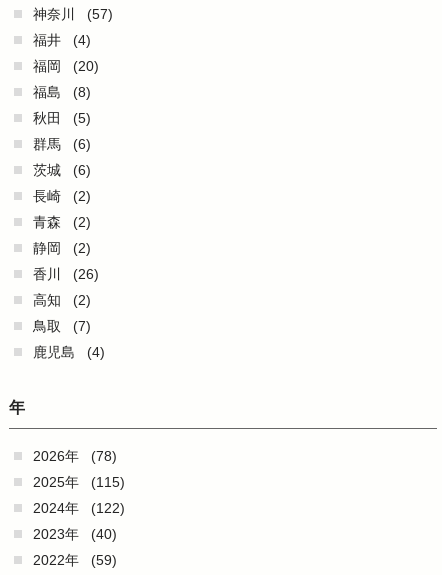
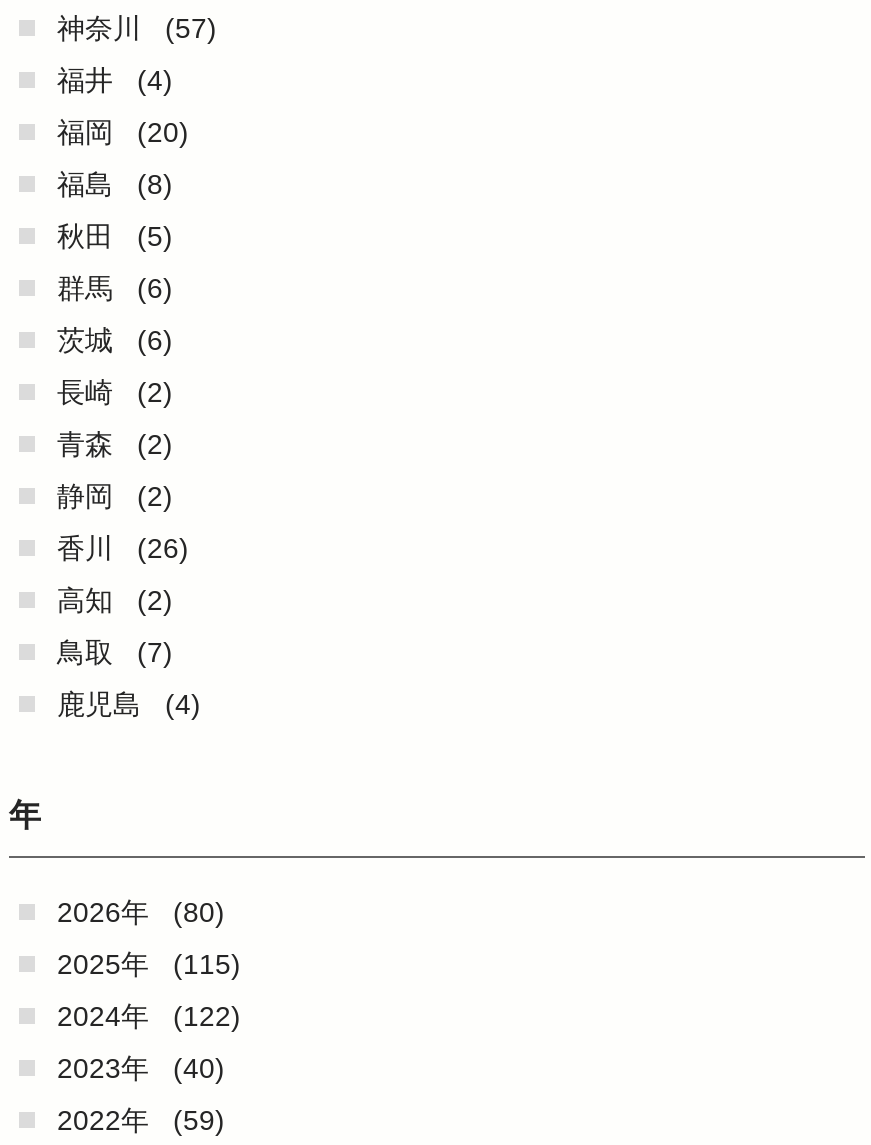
- 2026年 (78)
+ 2026年 (80)
